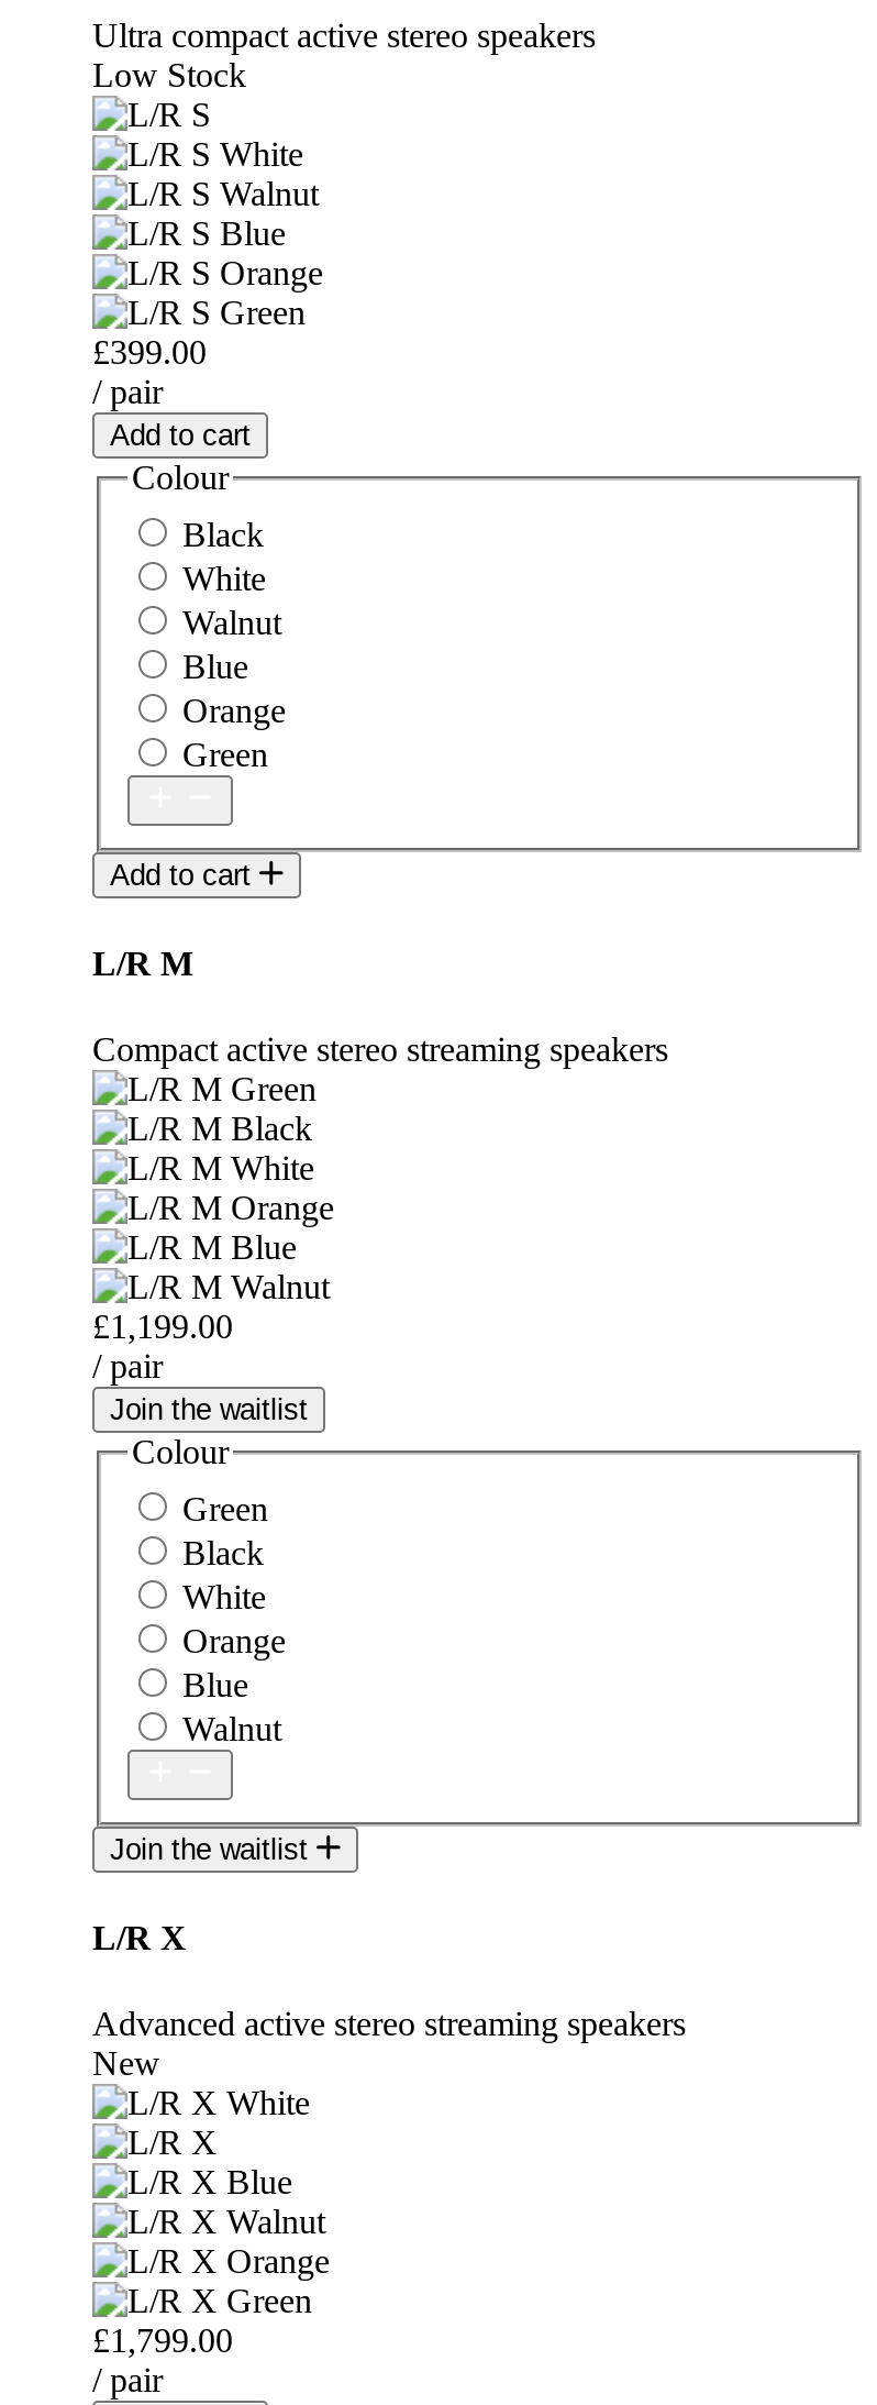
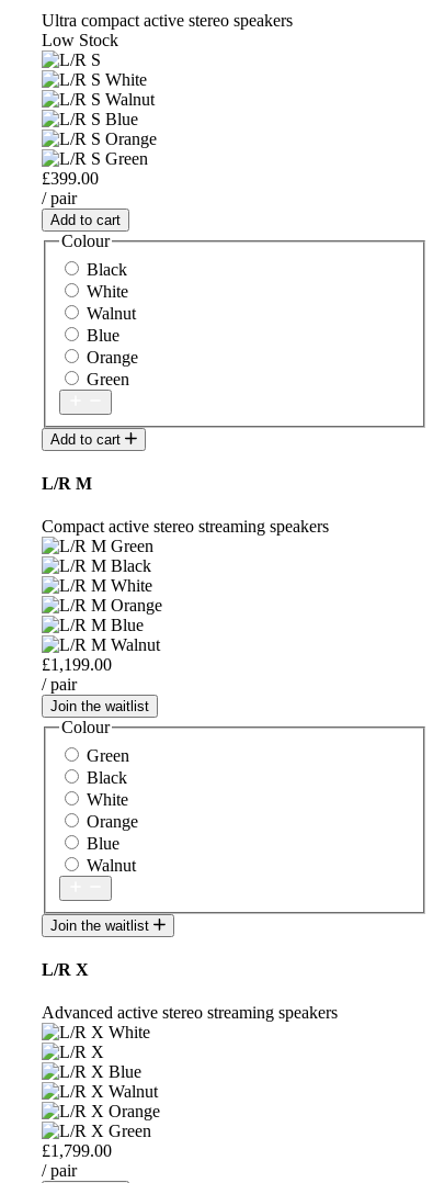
- New
